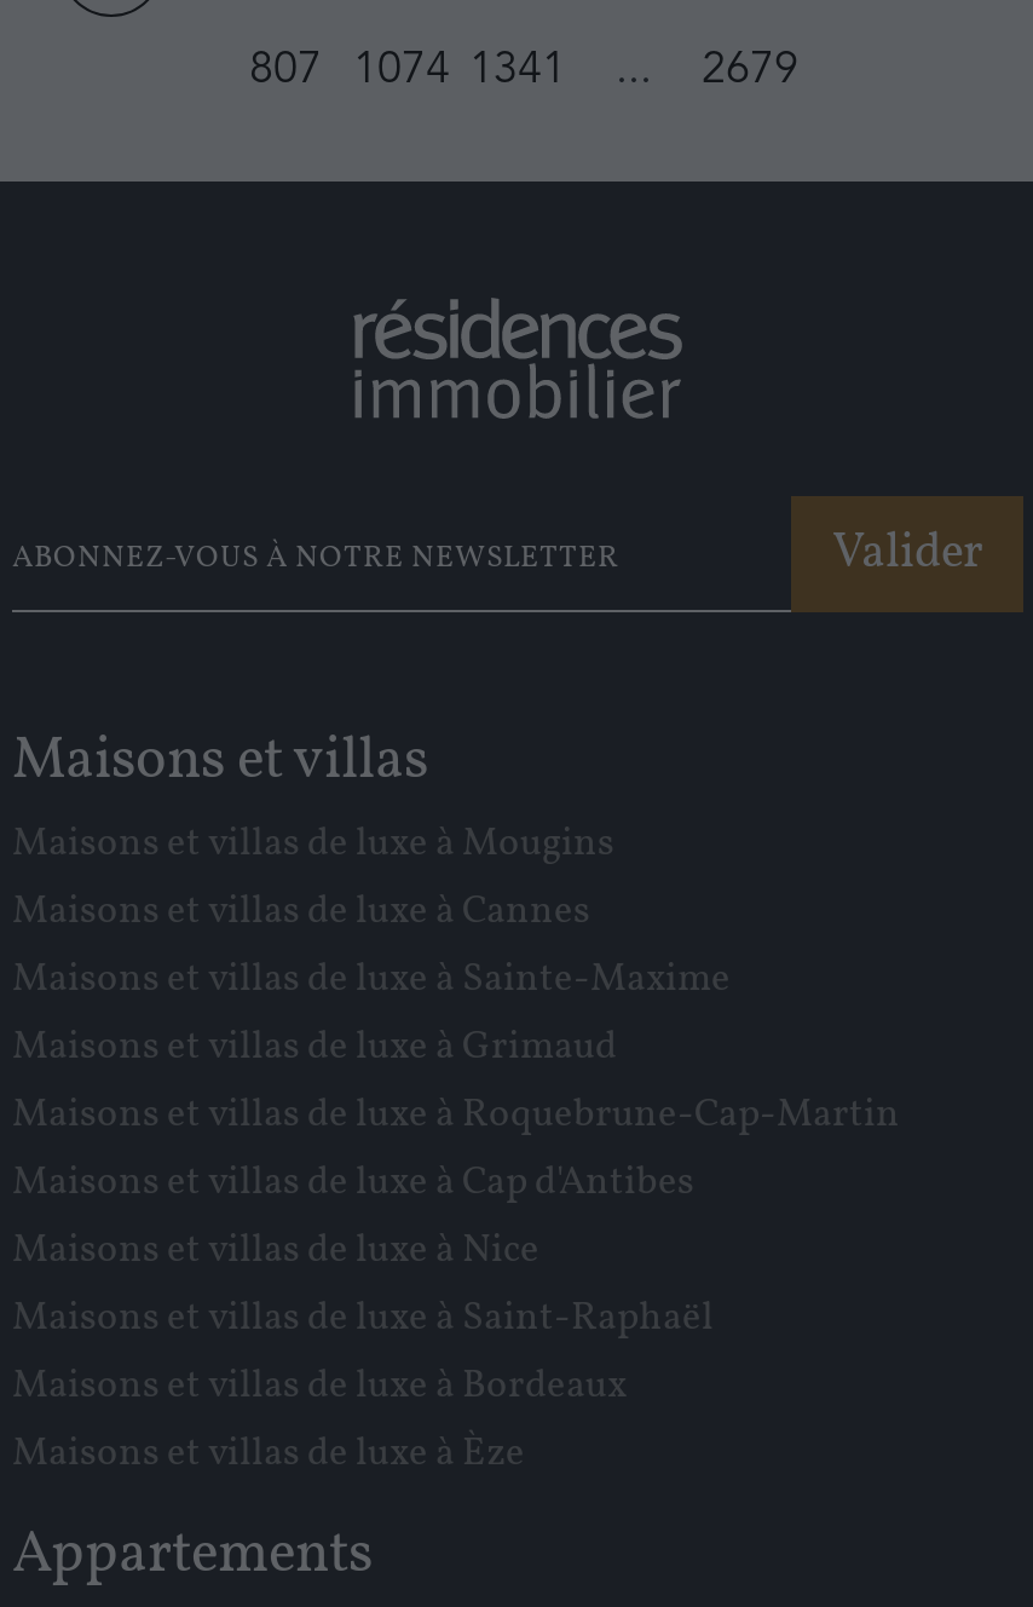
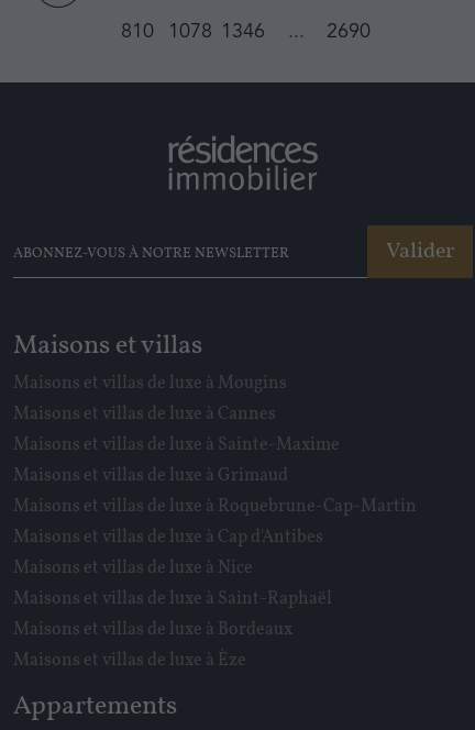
- 807
+ 810

- 1074 1341
+ 1078 1346

- 2679
+ 2690
